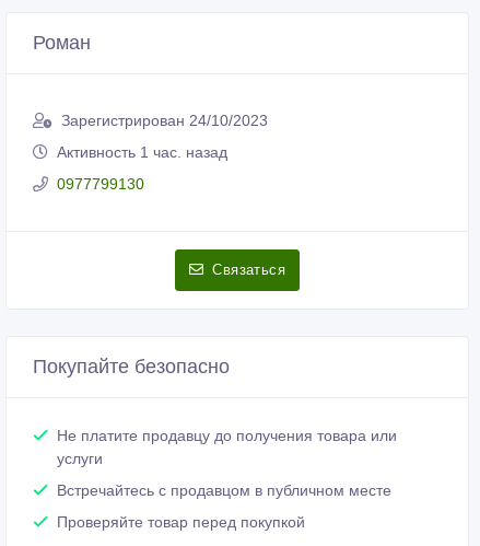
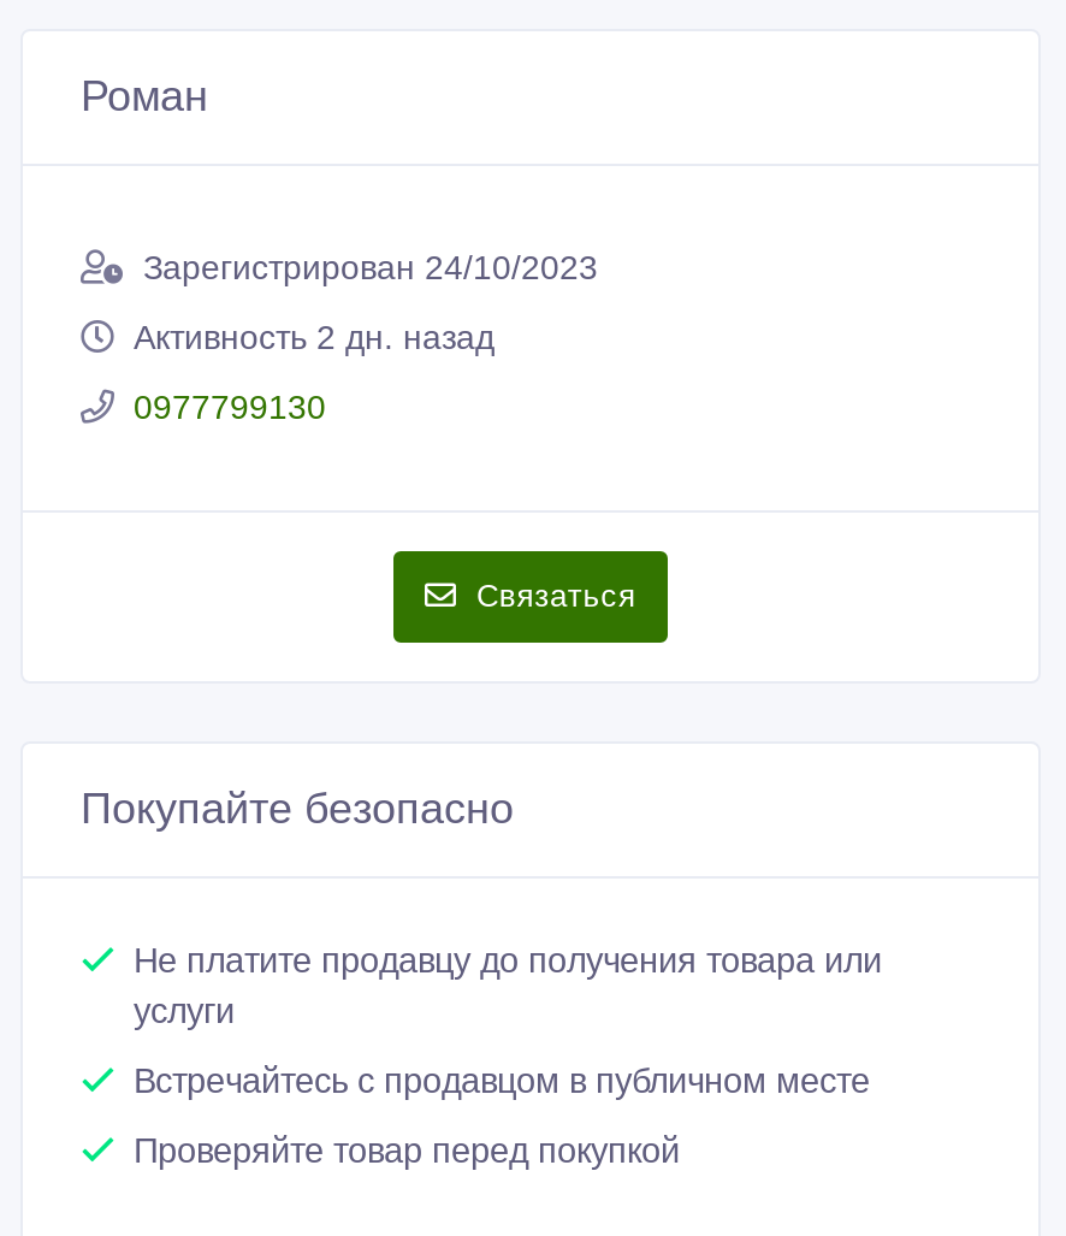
- Активность 1 час. назад
+ Активность 2 дн. назад
